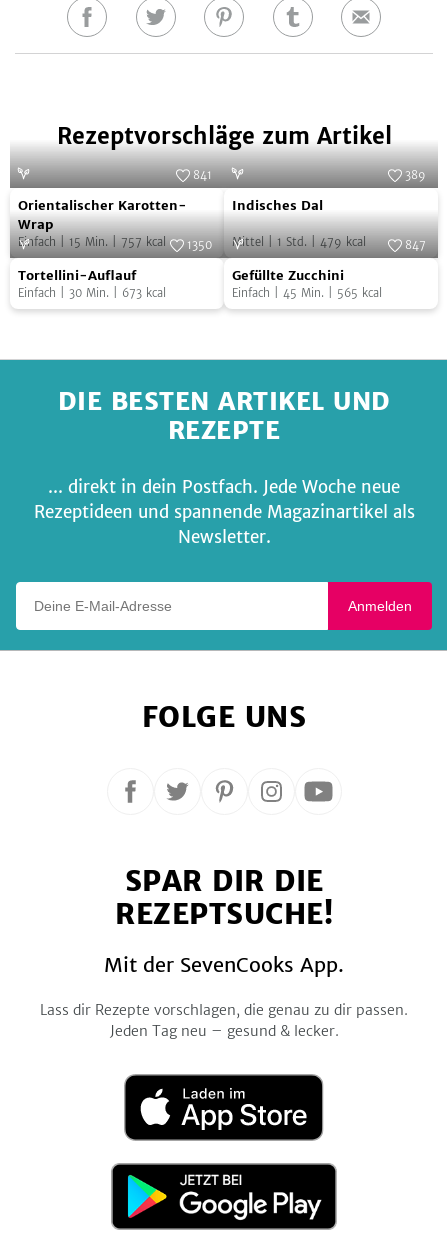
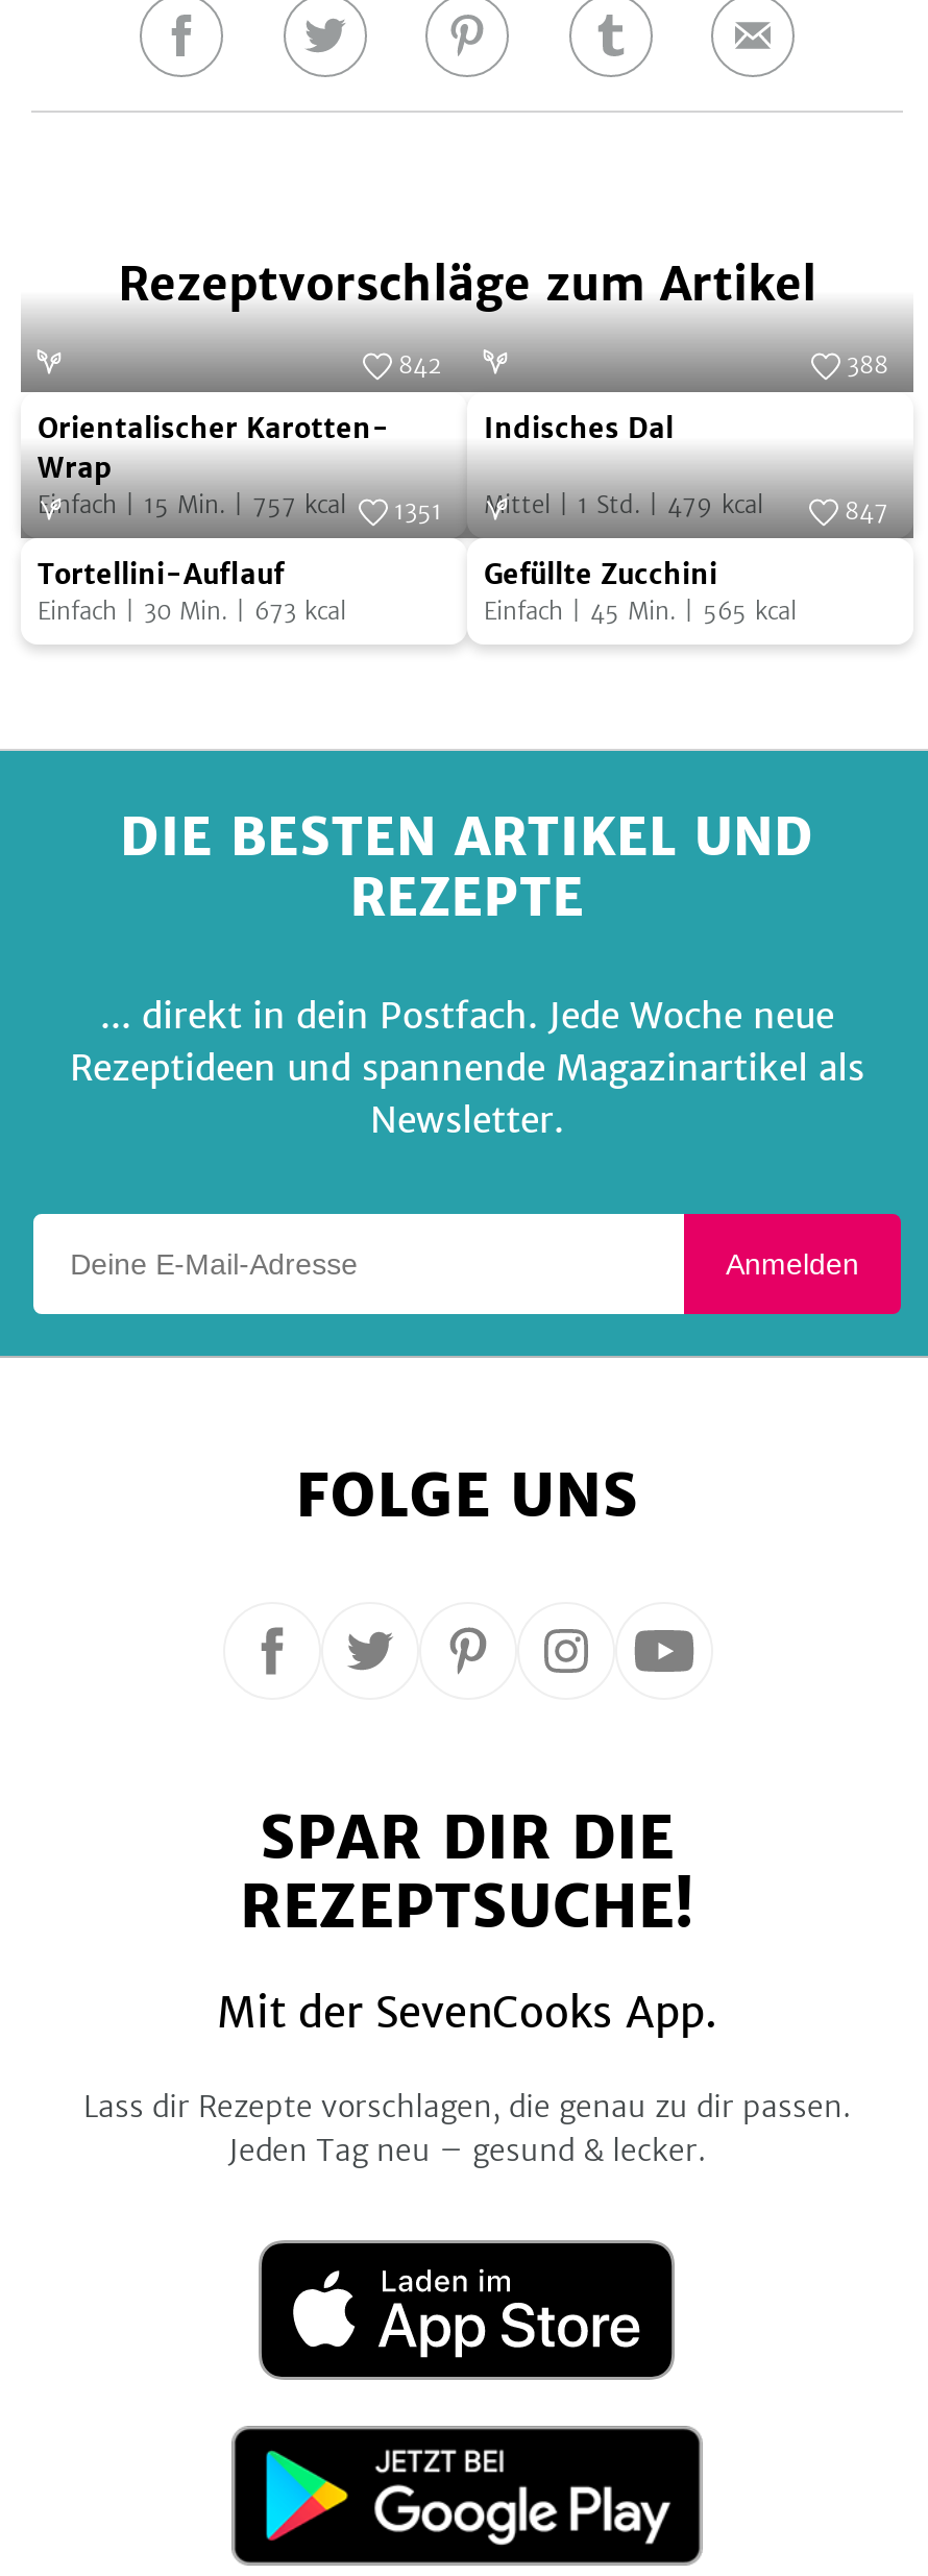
- 841
+ 842

- 389
+ 388

- 1350
+ 1351
